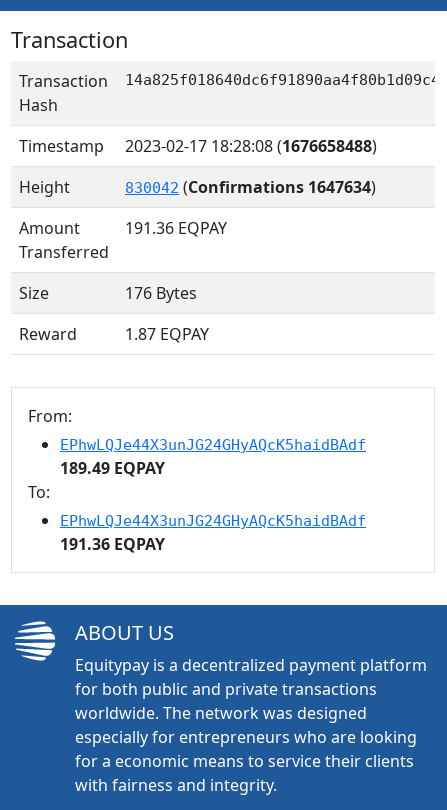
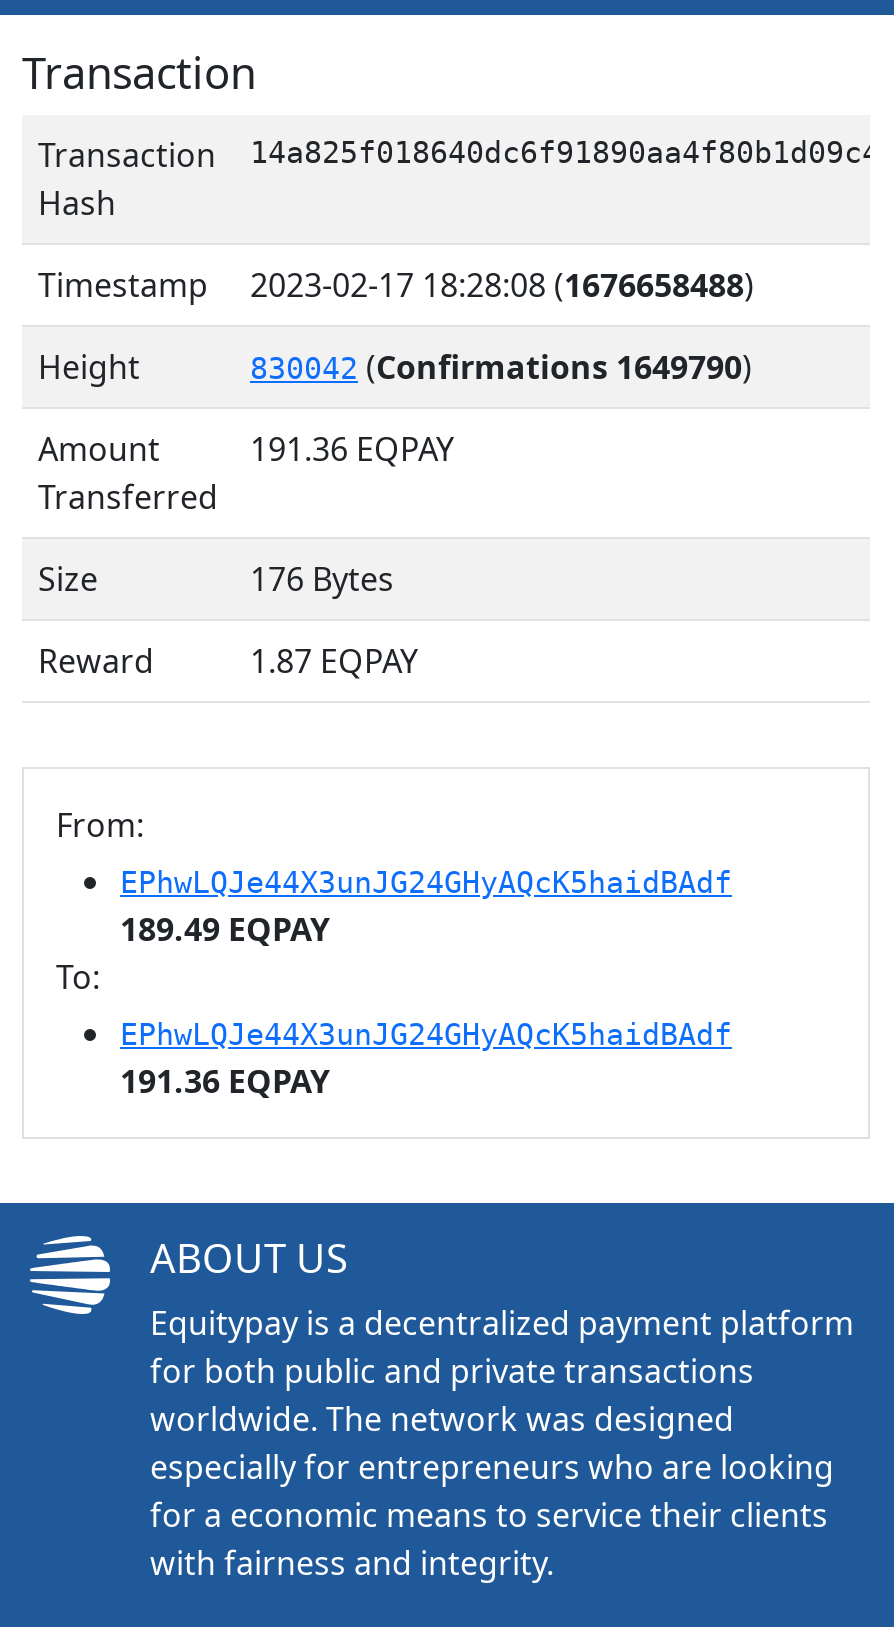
- 830042 (Confirmations 1647634)
+ 830042 (Confirmations 1649790)
